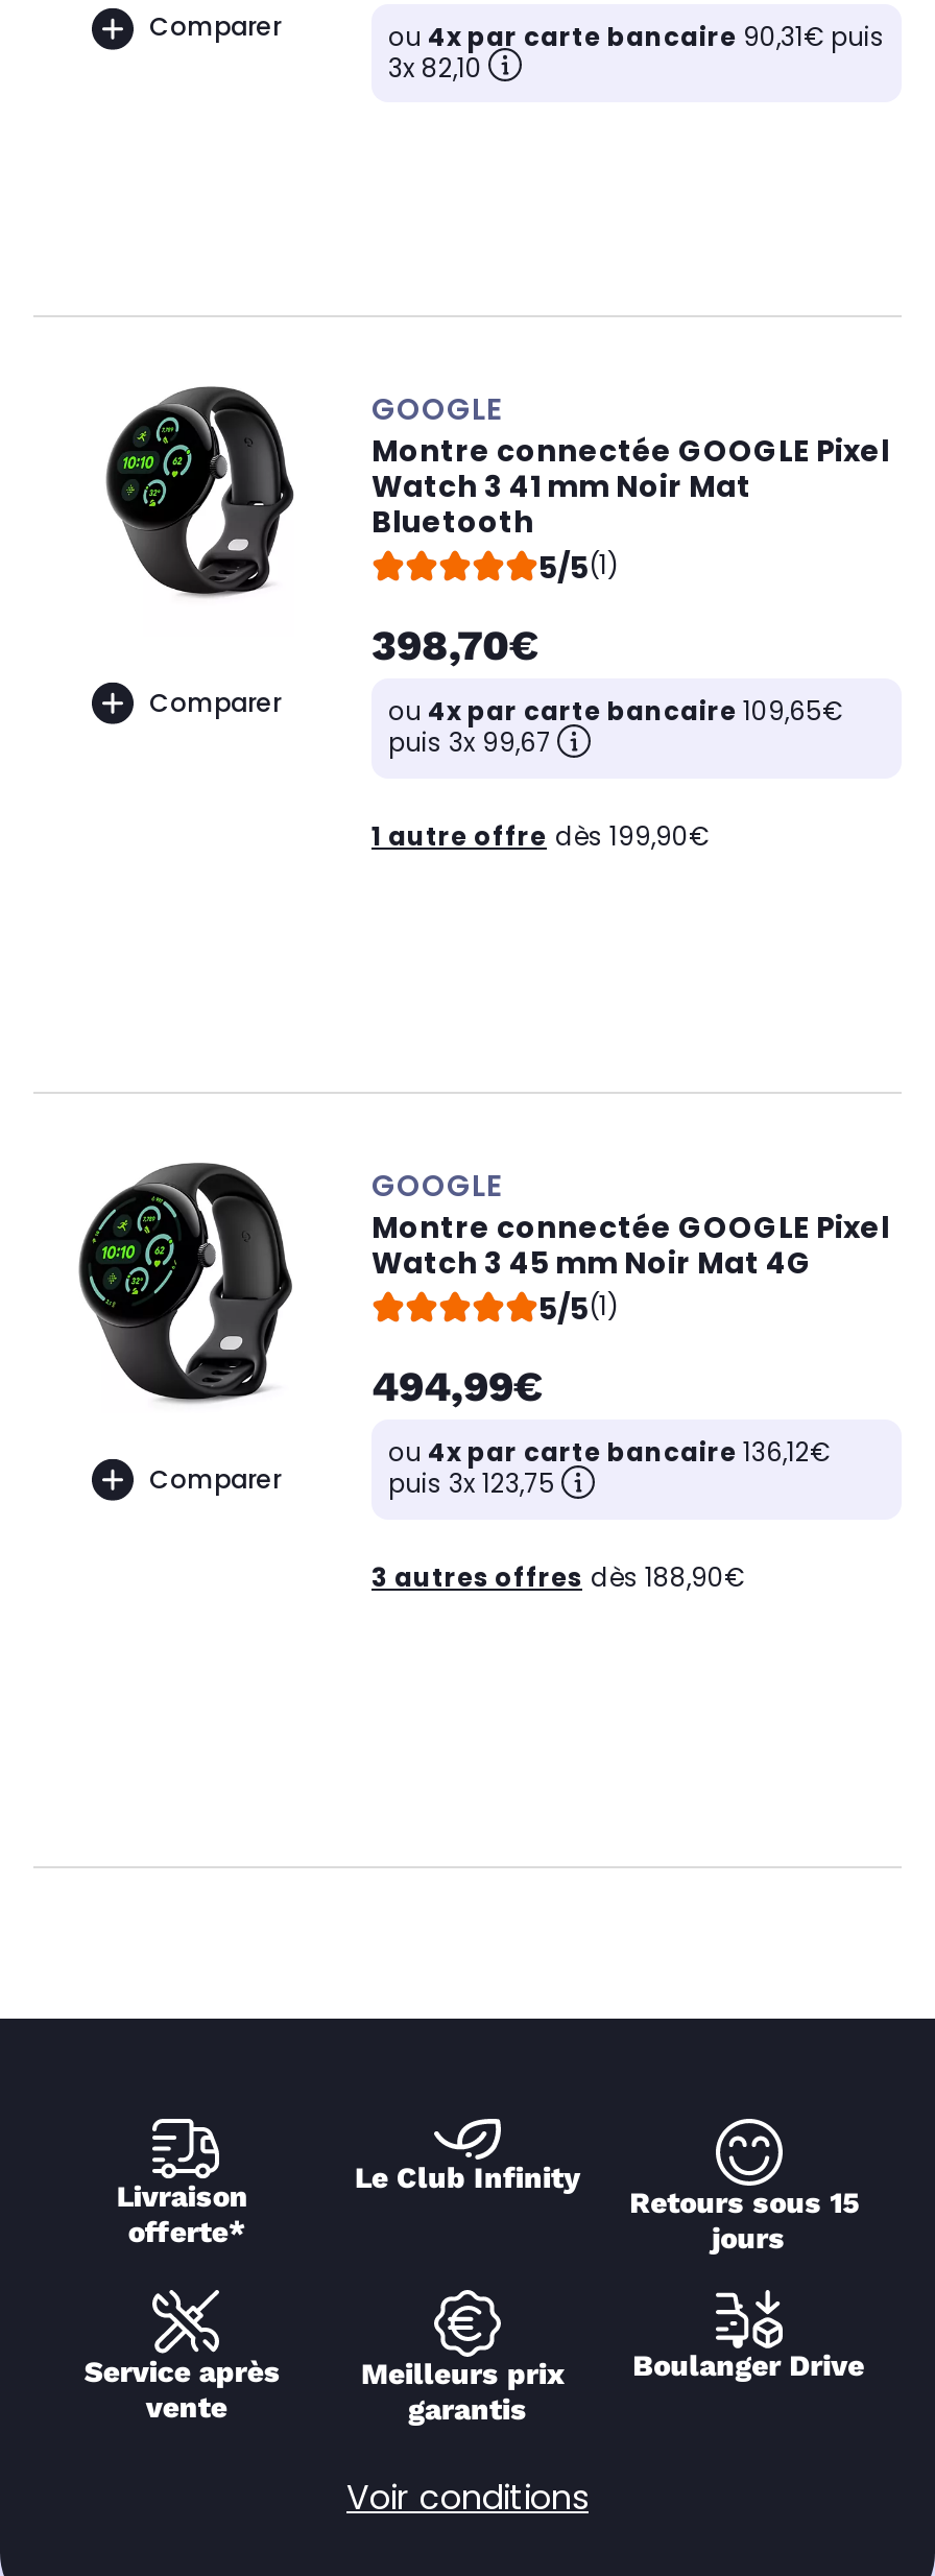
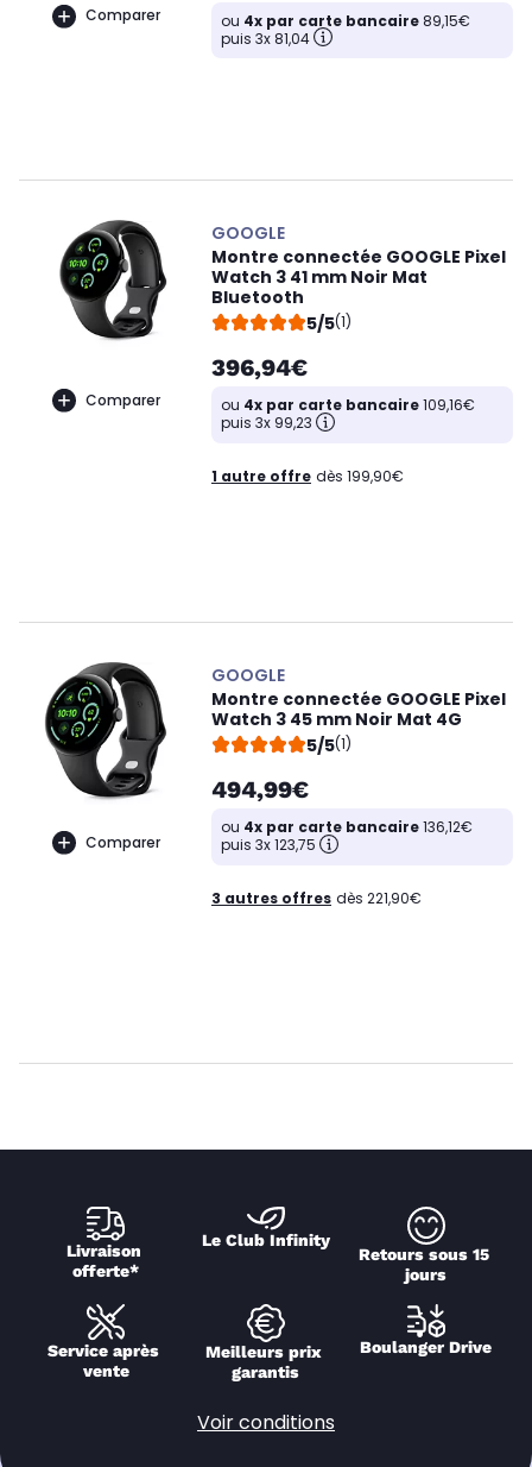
- ou 4x par carte bancaire 90,31€ puis
- 3x 82,10
+ ou 4x par carte bancaire 89,15€
+ puis 3x 81,04

- 398,70€
+ 396,94€

- ou 4x par carte bancaire 109,65€
+ ou 4x par carte bancaire 109,16€

- puis 3x 99,67
+ puis 3x 99,23

- 3 autres offres dès 188,90€
+ 3 autres offres dès 221,90€
